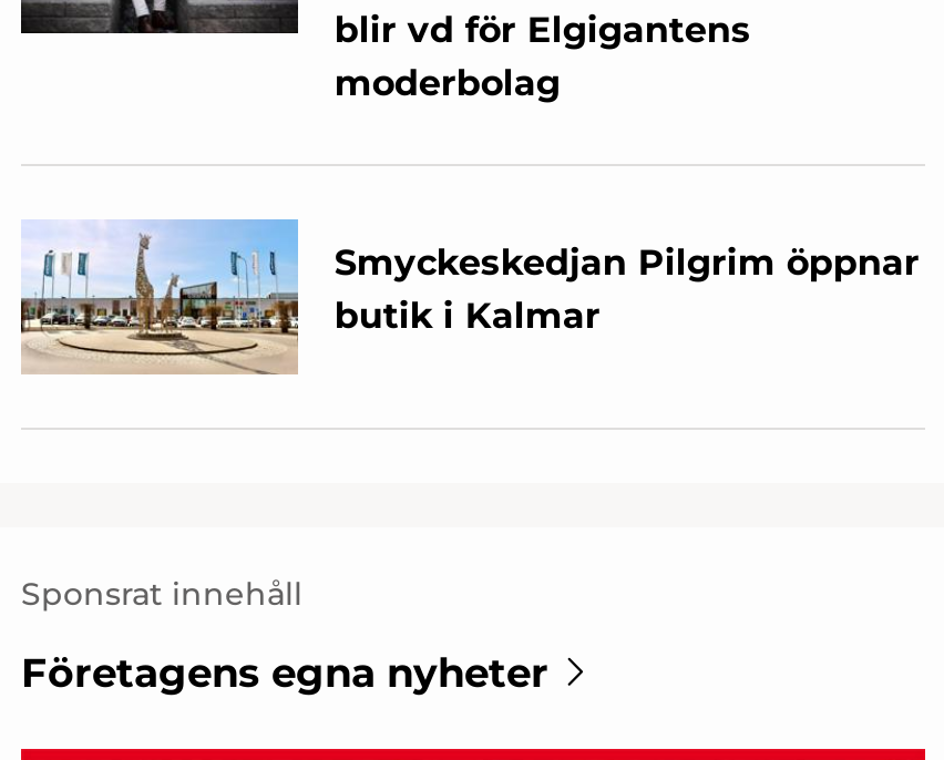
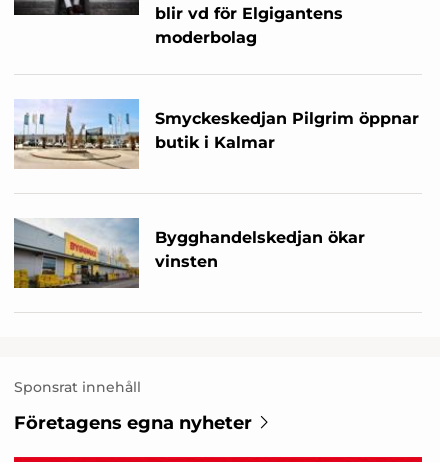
+ [image]
+ Bygghandelskedjan ökar
+ vinsten
